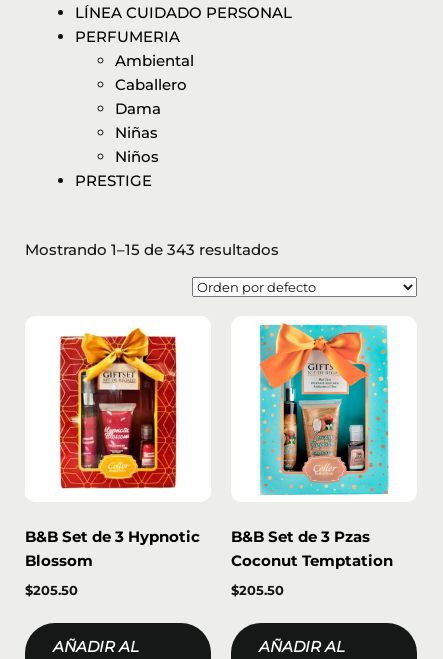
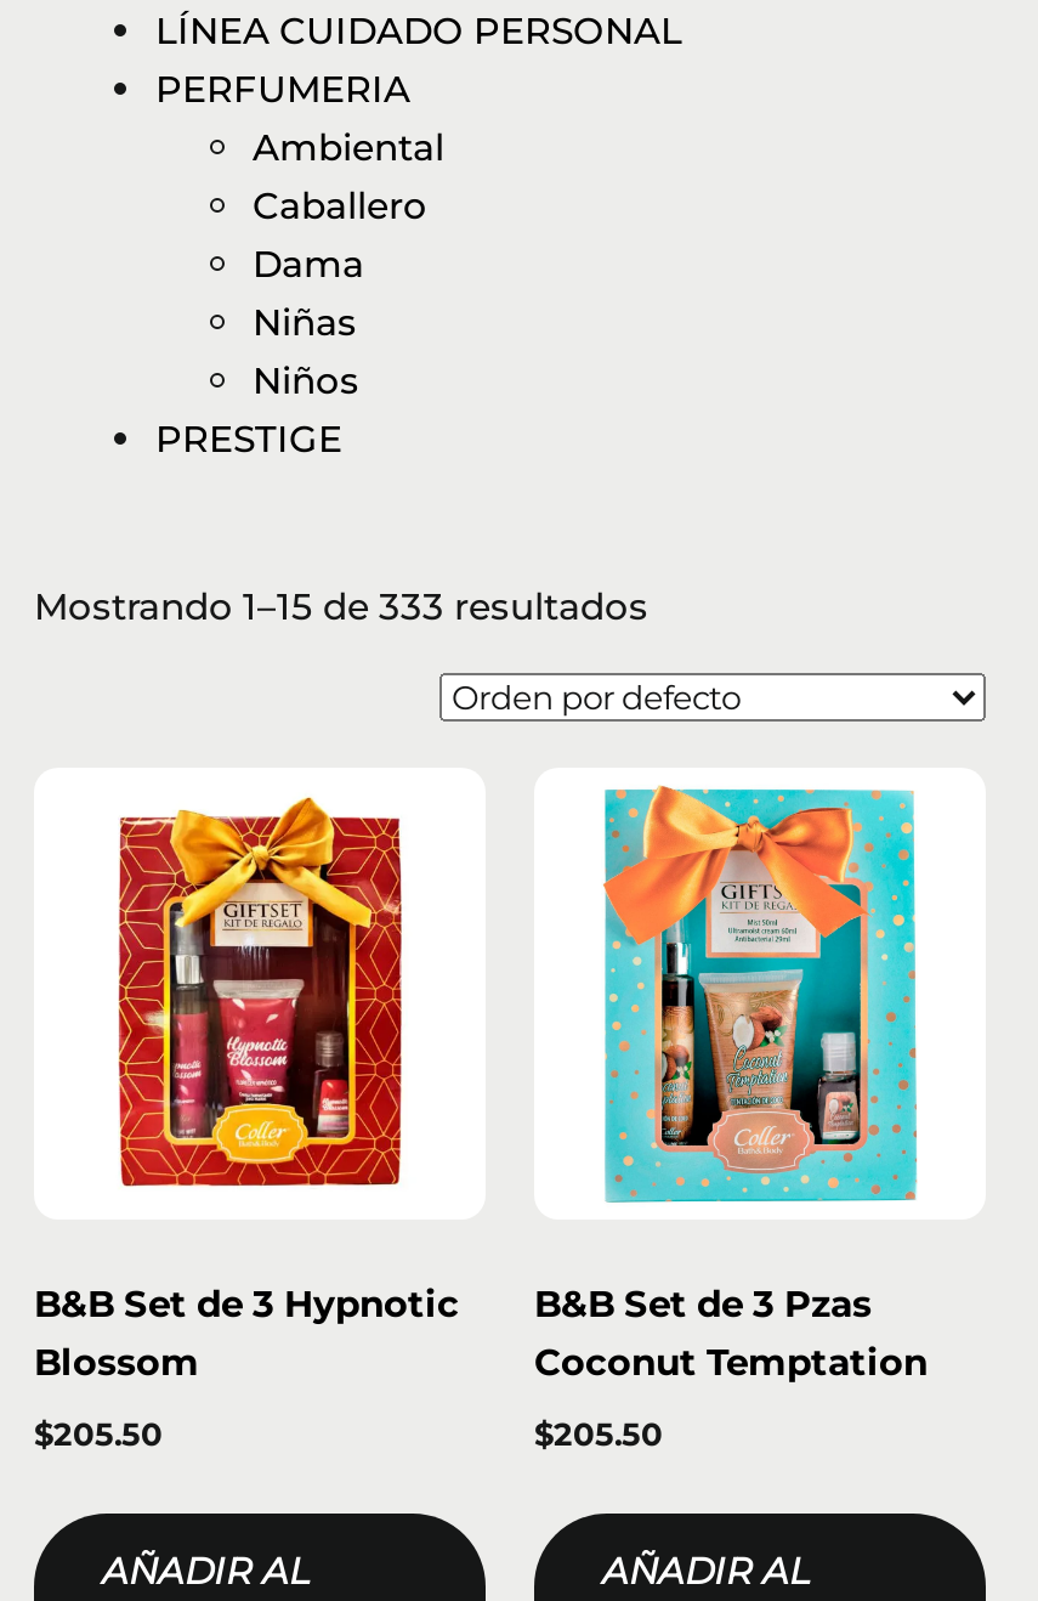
- Mostrando 1–15 de 343 resultados
+ Mostrando 1–15 de 333 resultados
